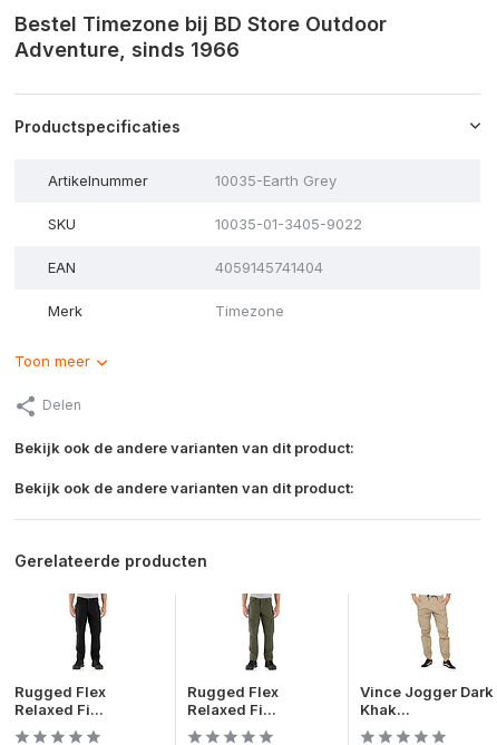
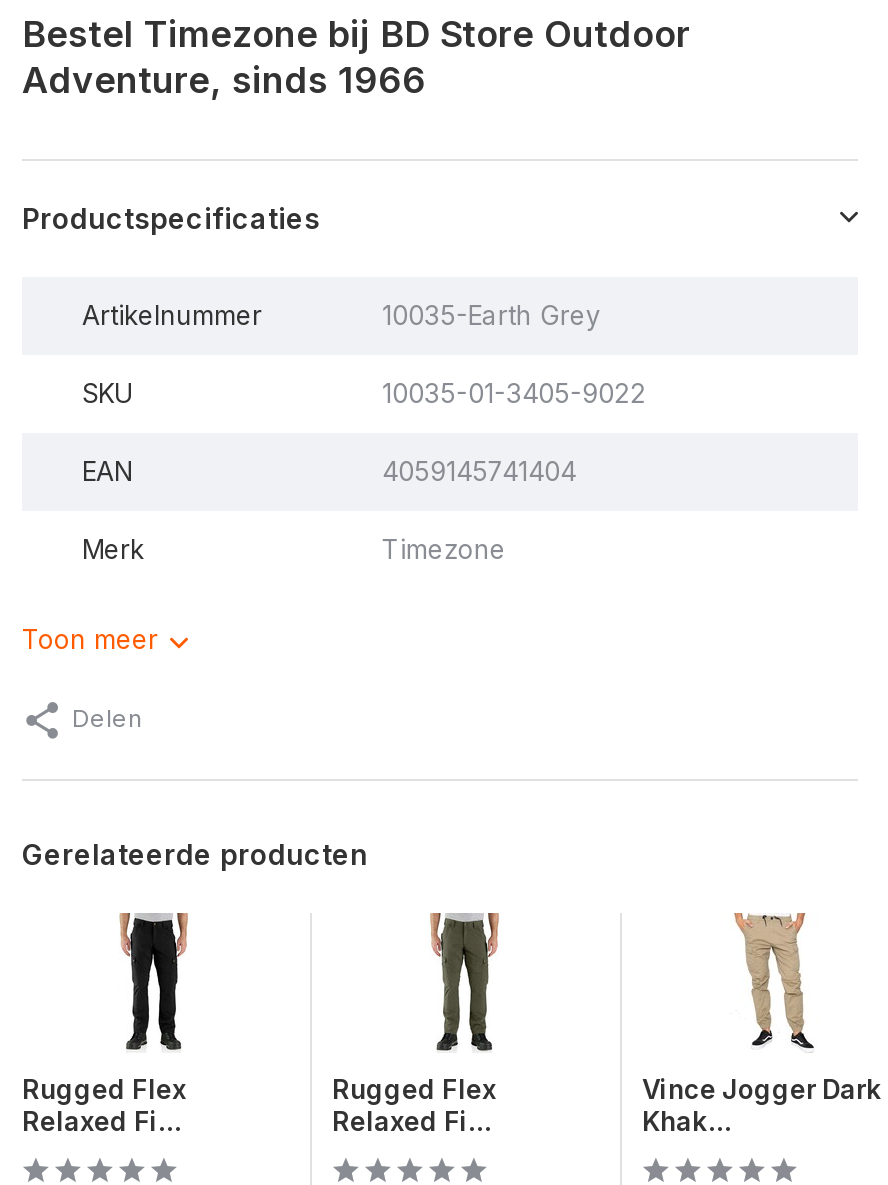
- Bekijk ook de andere varianten van dit product:
- Bekijk ook de andere varianten van dit product:
